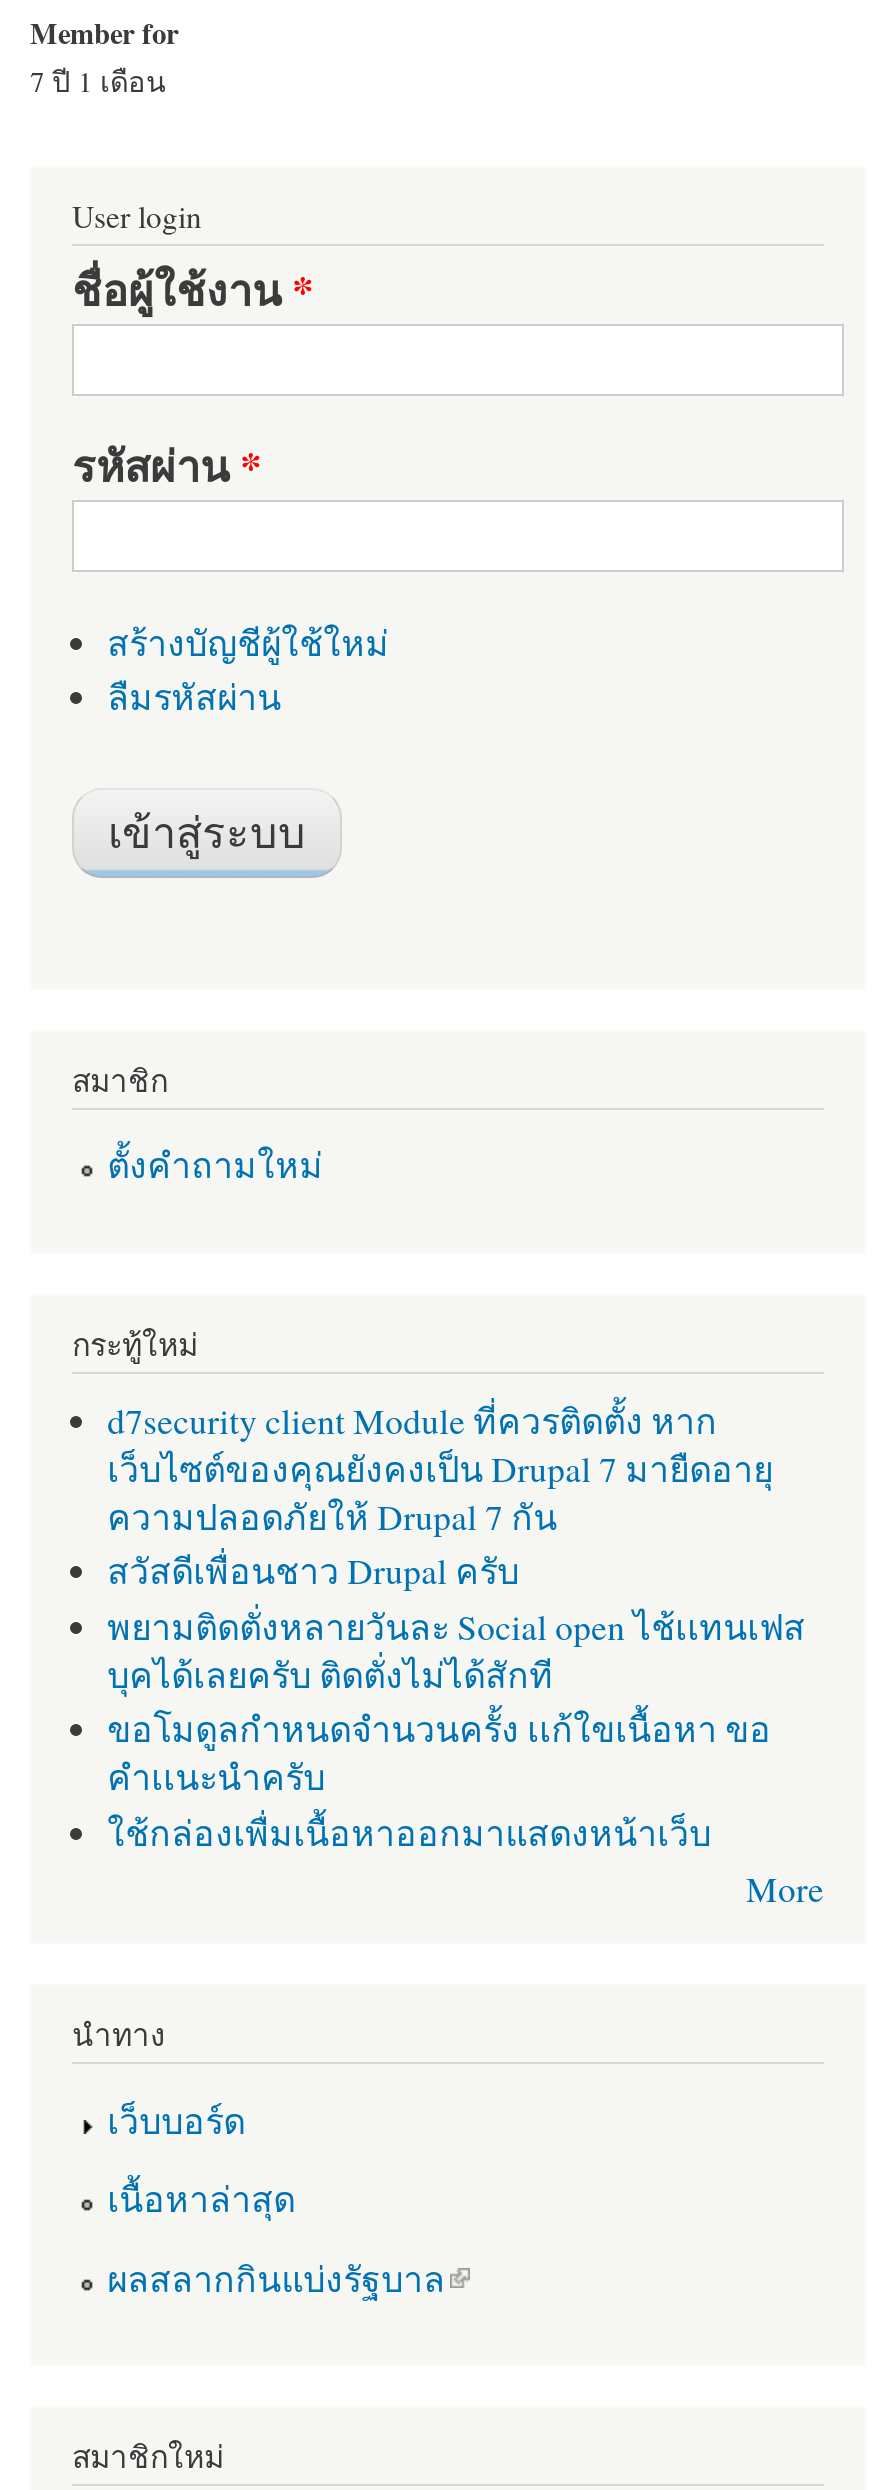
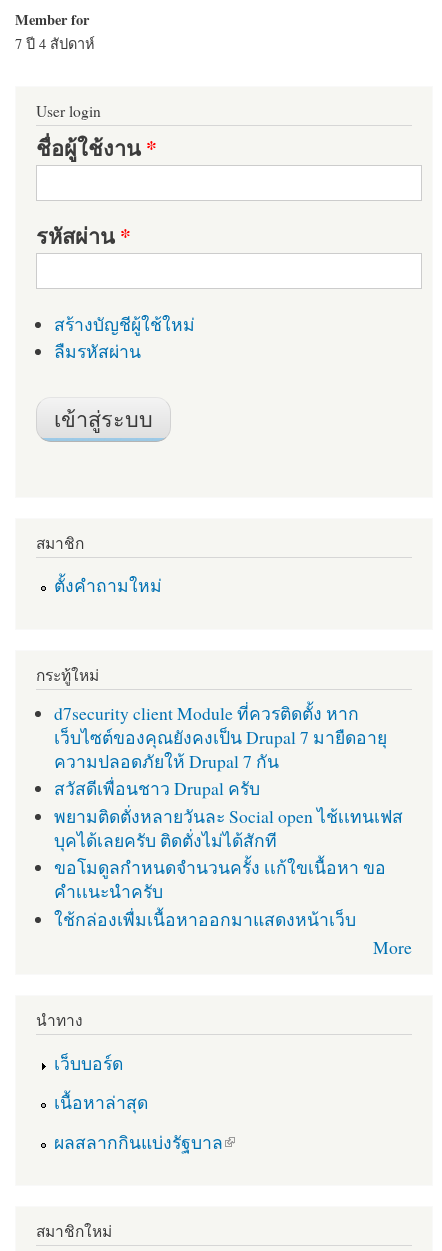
- 7 ปี 1 เดือน
+ 7 ปี 4 สัปดาห์
